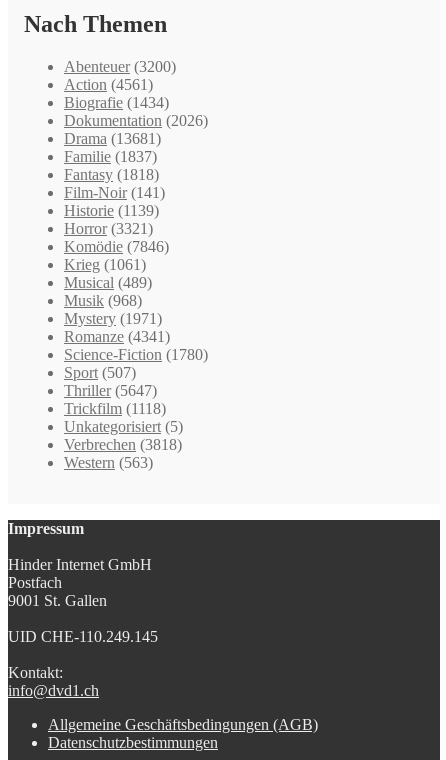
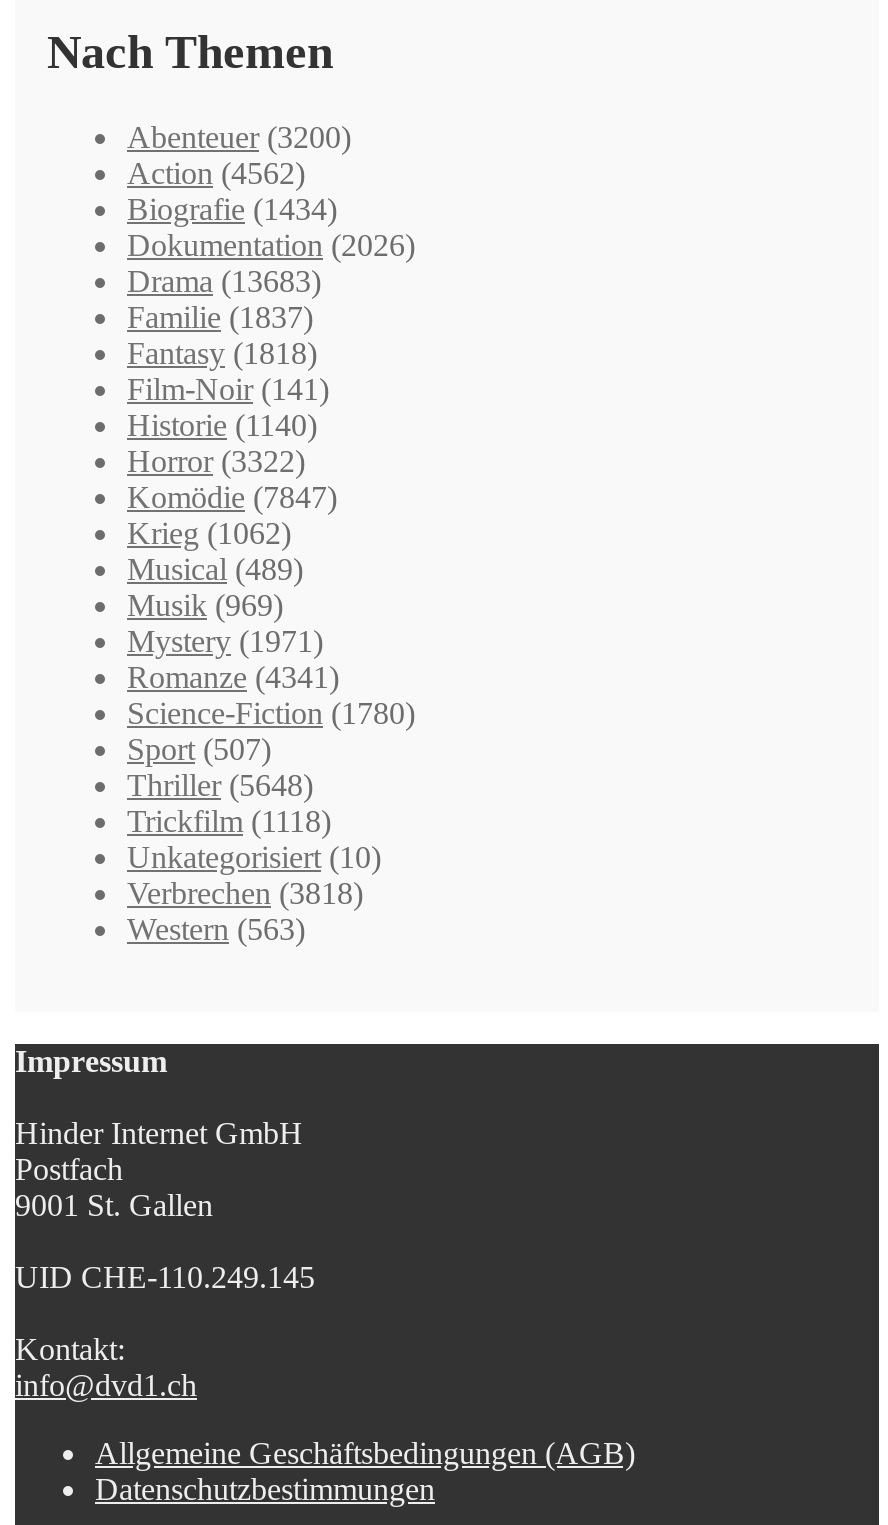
- Action (4561)
+ Action (4562)

- Drama (13681)
+ Drama (13683)

- Historie (1139)
+ Historie (1140)

- Horror (3321)
+ Horror (3322)

- Komödie (7846)
+ Komödie (7847)

- Krieg (1061)
+ Krieg (1062)

- Musik (968)
+ Musik (969)

- Thriller (5647)
+ Thriller (5648)

- Unkategorisiert (5)
+ Unkategorisiert (10)
